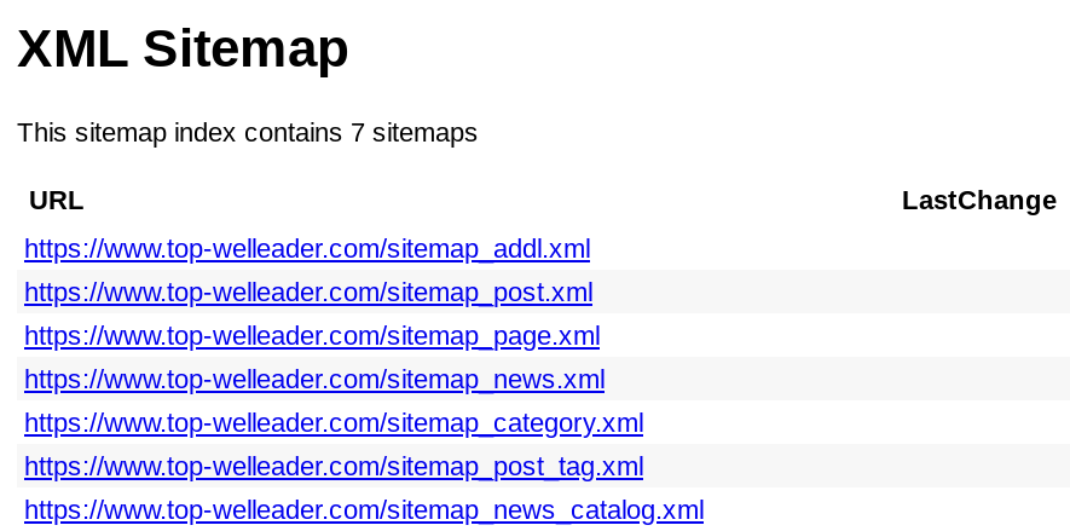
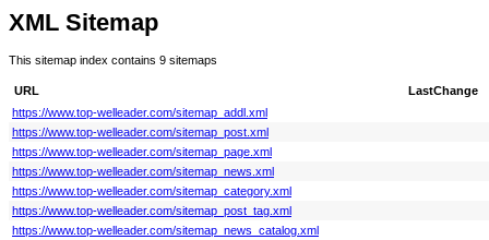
- This sitemap index contains 7 sitemaps
+ This sitemap index contains 9 sitemaps
